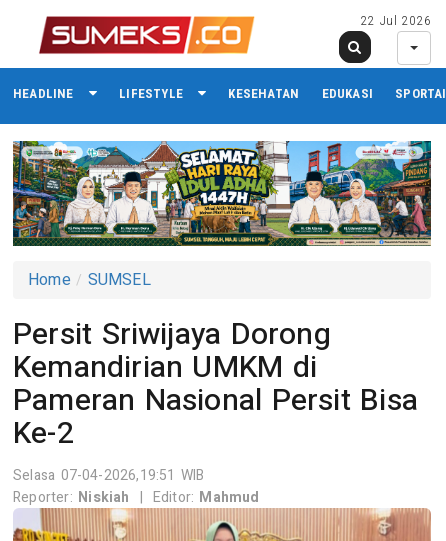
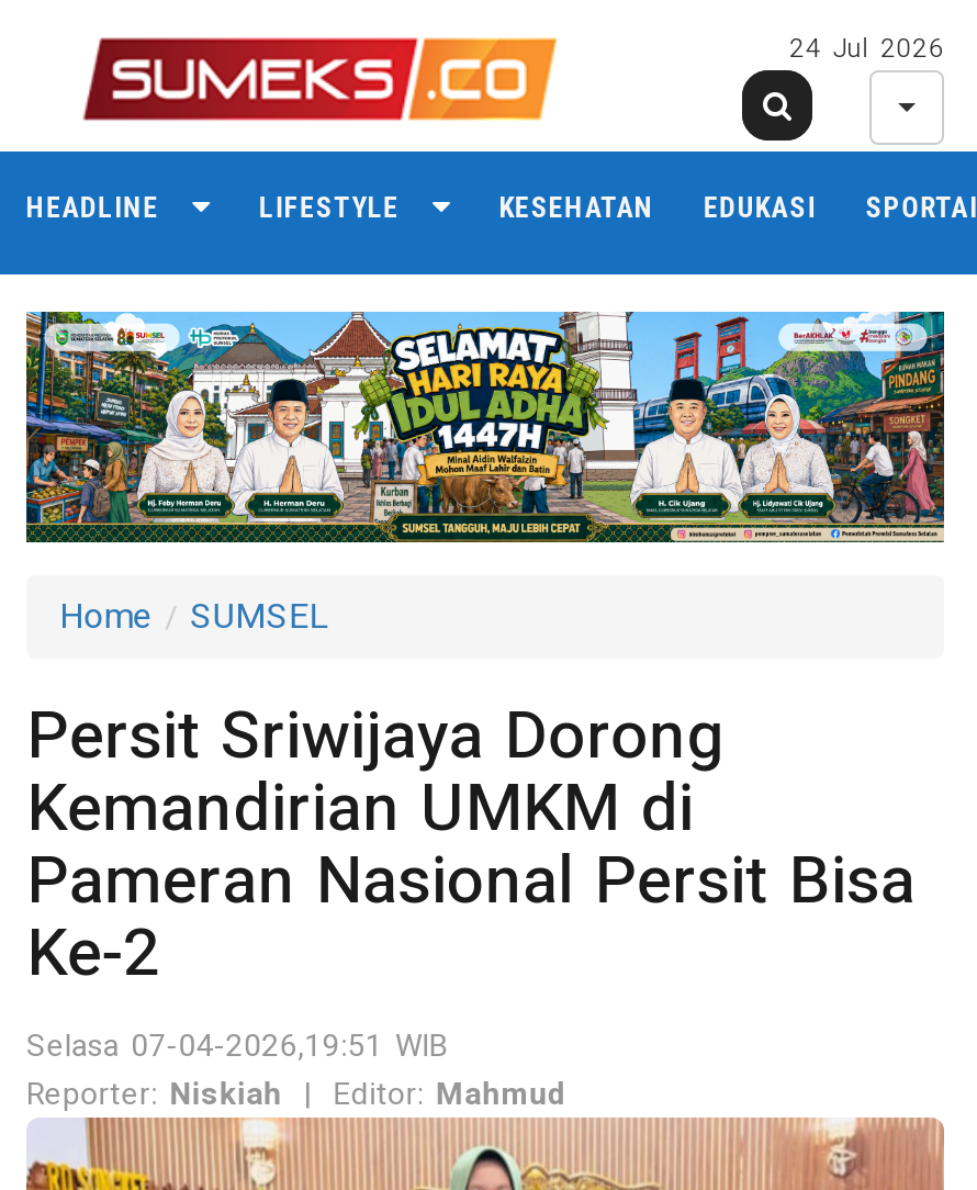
- 22 Jul 2026
+ 24 Jul 2026
